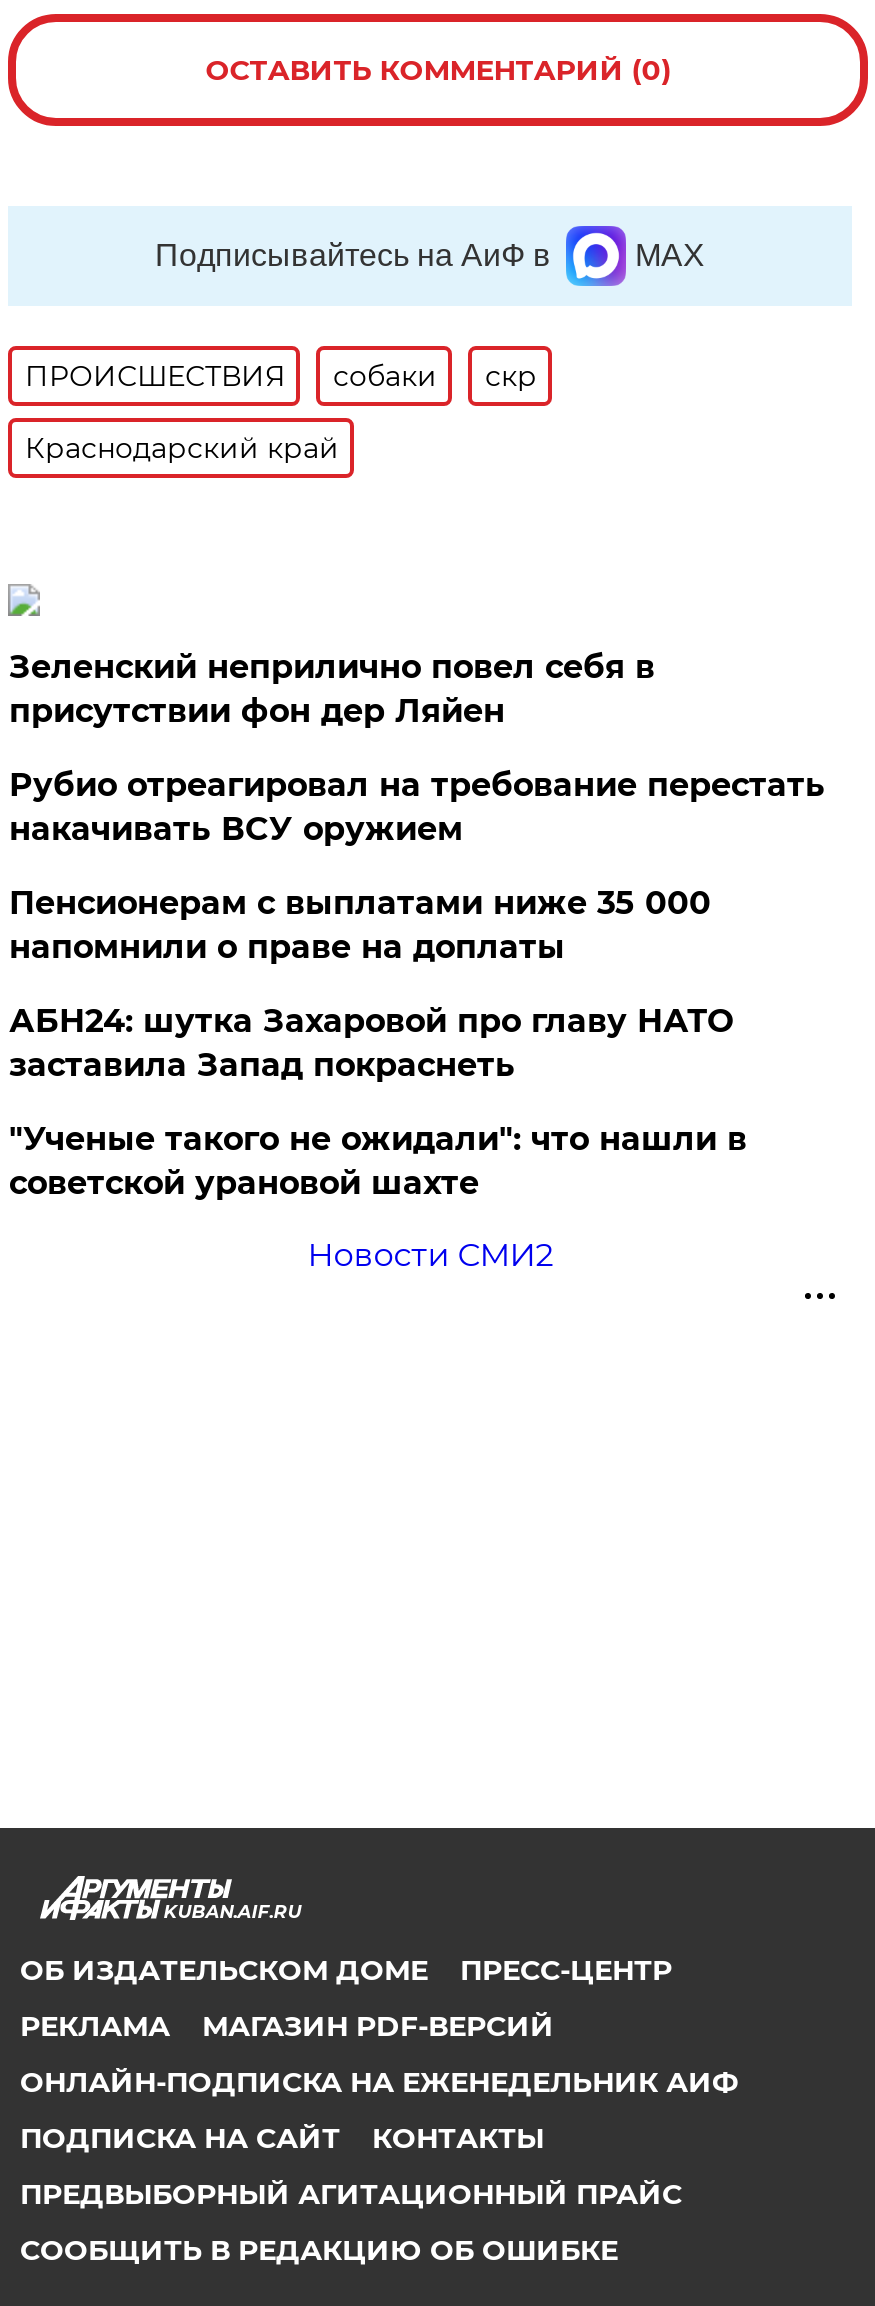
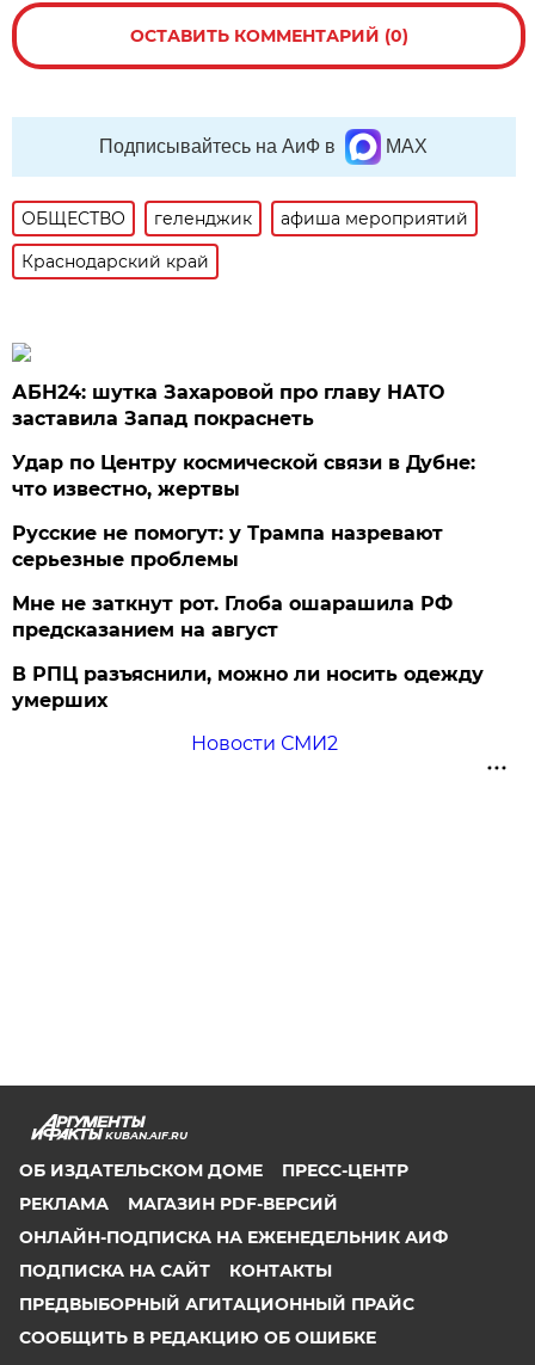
- ПРОИСШЕСТВИЯ
- собаки
- скр
+ ОБЩЕСТВО
+ геленджик
+ афиша мероприятий

- Зеленский неприлично повел cебя в
- присутствии фон дер Ляйен
- Рубио отреагировал на требование перестать
- накачивать ВСУ оружием
- Пенсионерам с выплатами ниже 35 000
- напомнили о праве на доплаты

moved up: АБН24: шутка Захаровой про главу НАТО | заставила Запад покраснеть

- "Ученые такого не ожидали": что нашли в
- советской урановой шахте
+ Удар по Центру космической связи в Дубне:
+ что известно, жертвы
+ Русские не помогут: у Трампа назревают
+ серьезные проблемы
+ Мне не заткнут рот. Глоба ошарашила РФ
+ предсказанием на август
+ В РПЦ разъяснили, можно ли носить одежду
+ умерших
